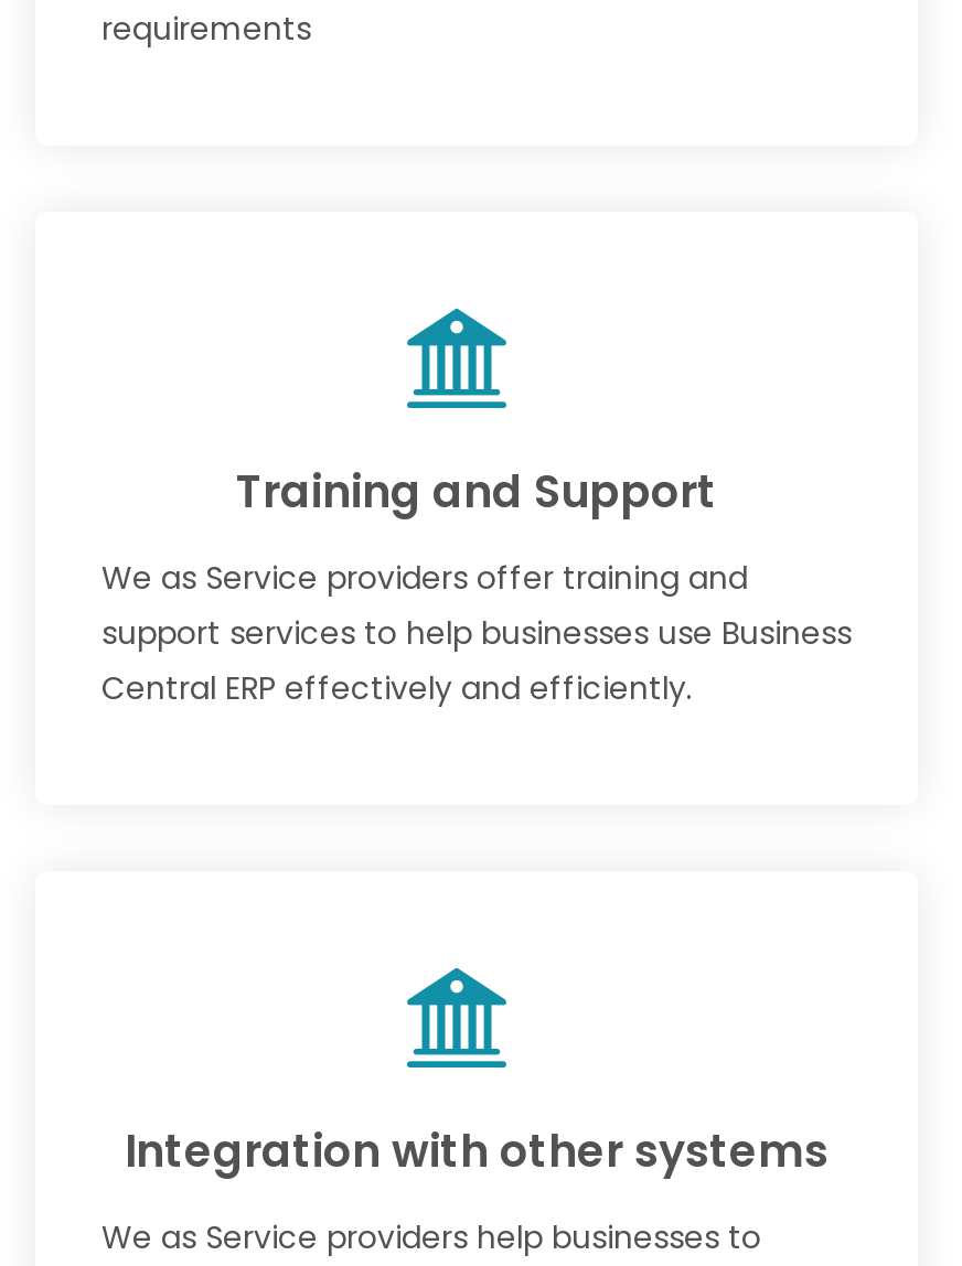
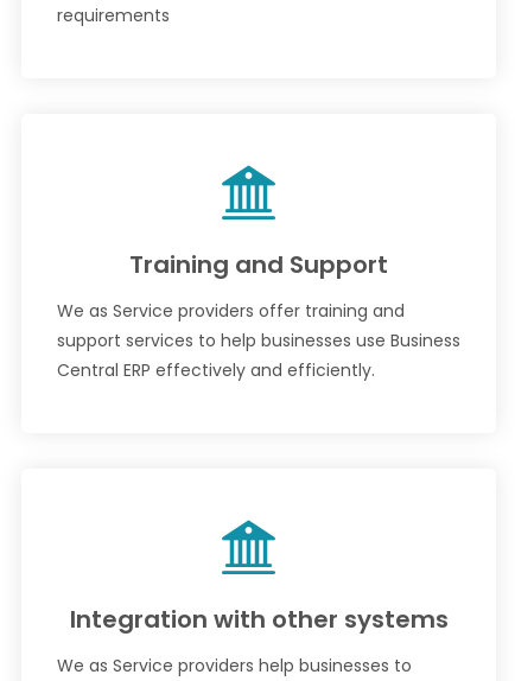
- [image]
+ [image]

- [image]
+ [image]
